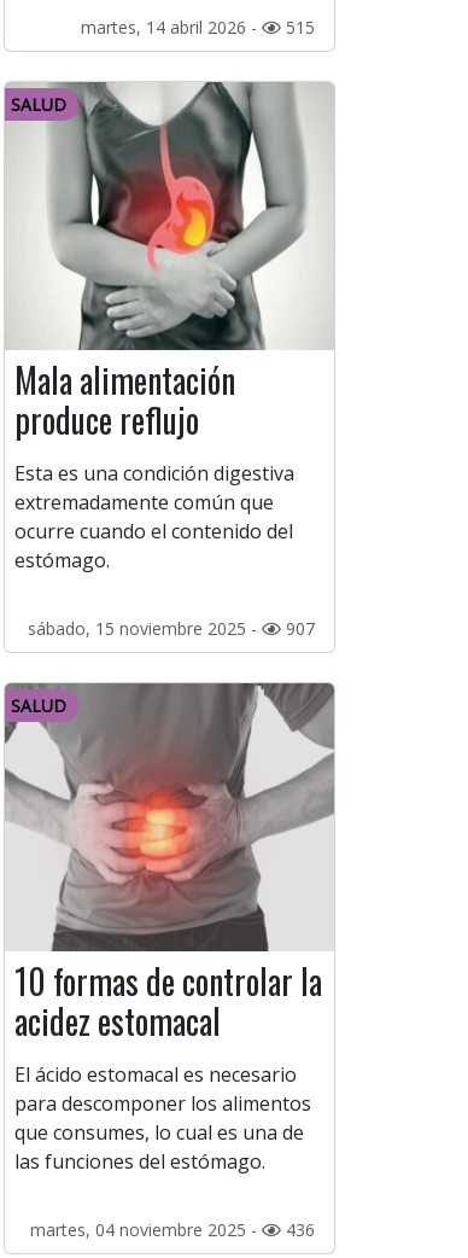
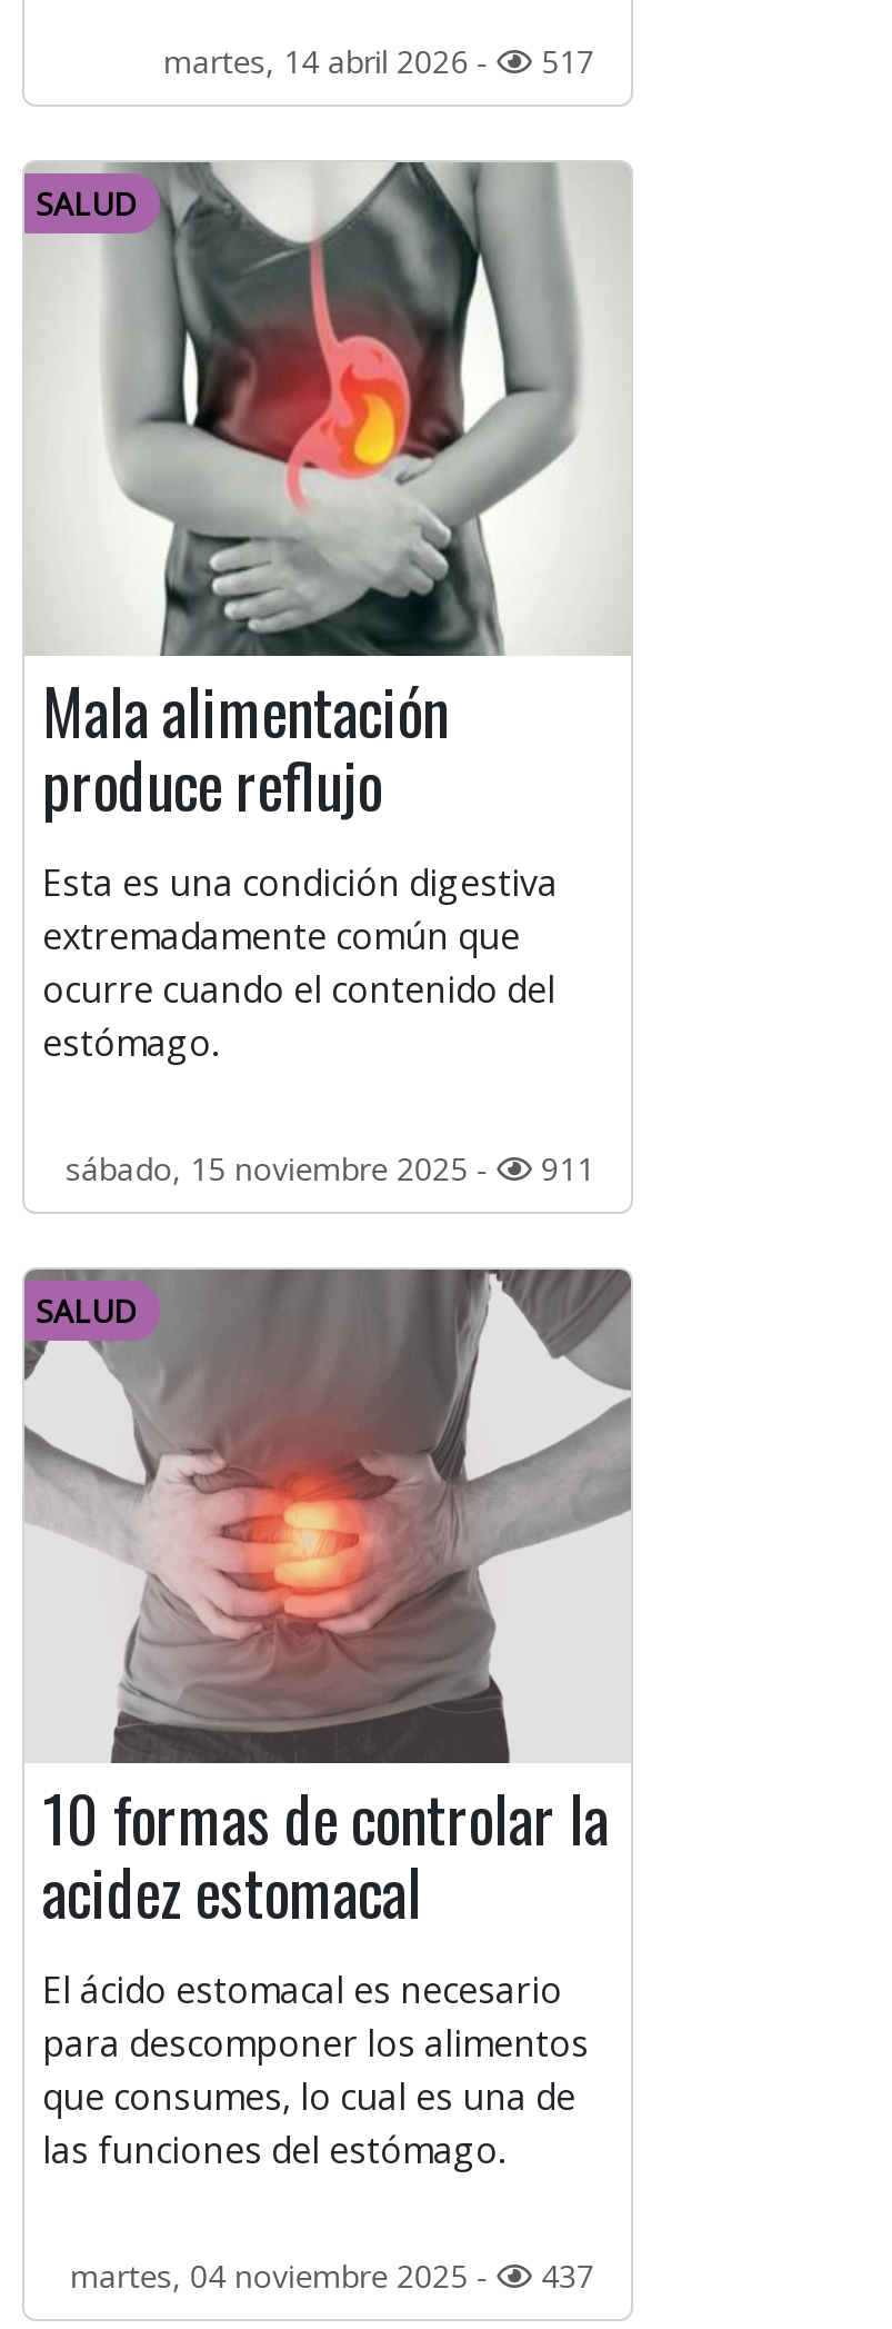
- martes, 14 abril 2026 - 515
+ martes, 14 abril 2026 - 517

- sábado, 15 noviembre 2025 - 907
+ sábado, 15 noviembre 2025 - 911

- martes, 04 noviembre 2025 - 436
+ martes, 04 noviembre 2025 - 437
